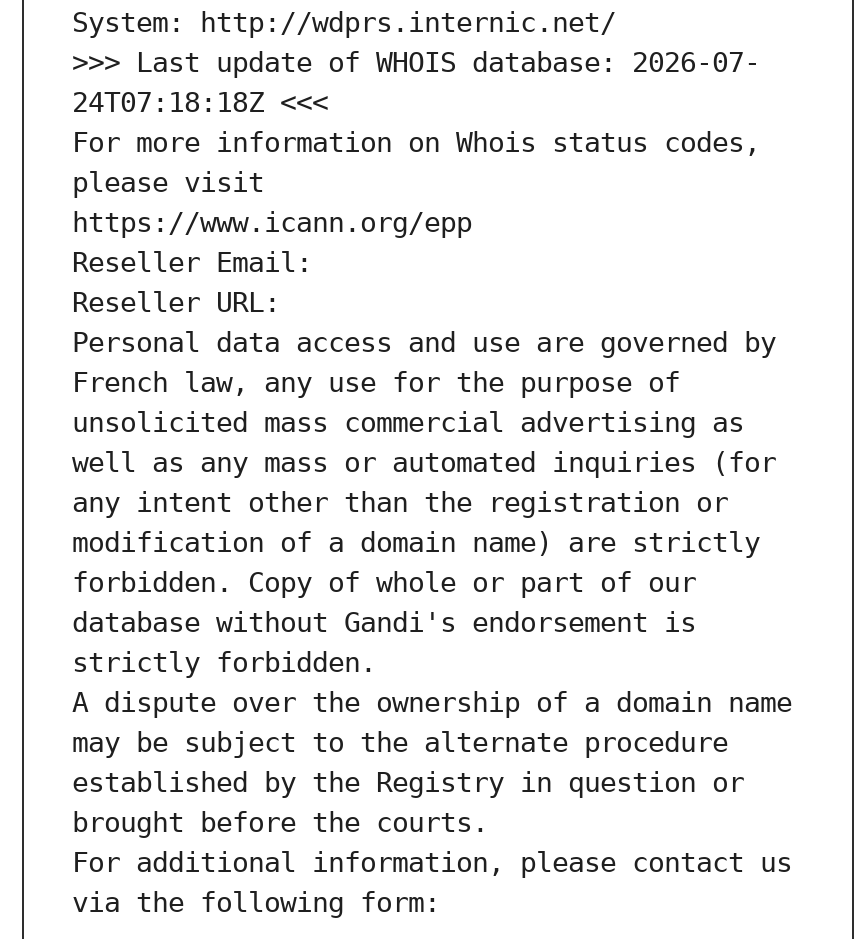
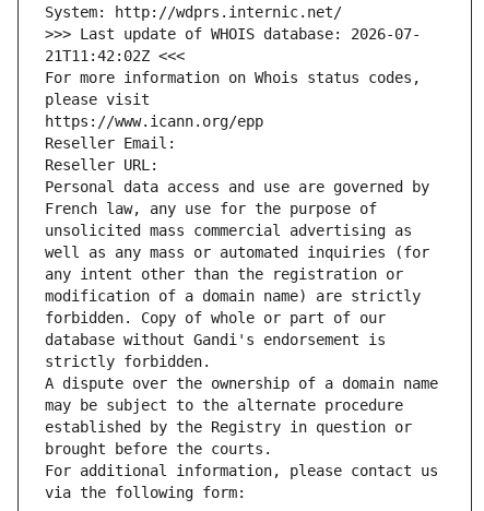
- 24T07:18:18Z <<<
+ 21T11:42:02Z <<<
